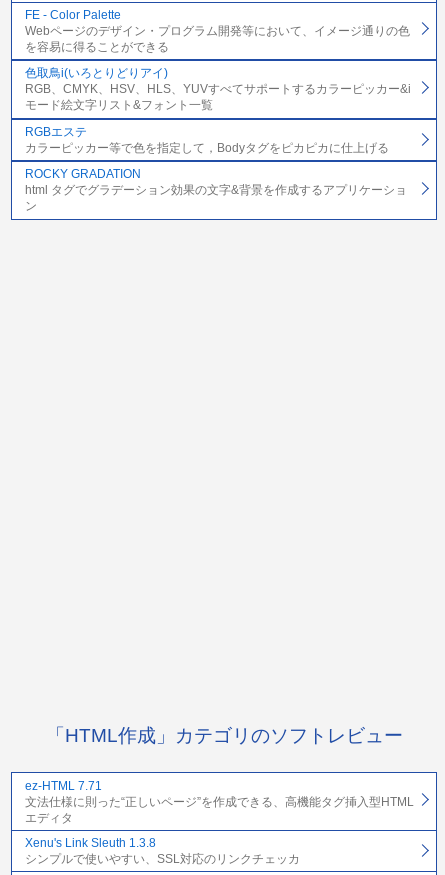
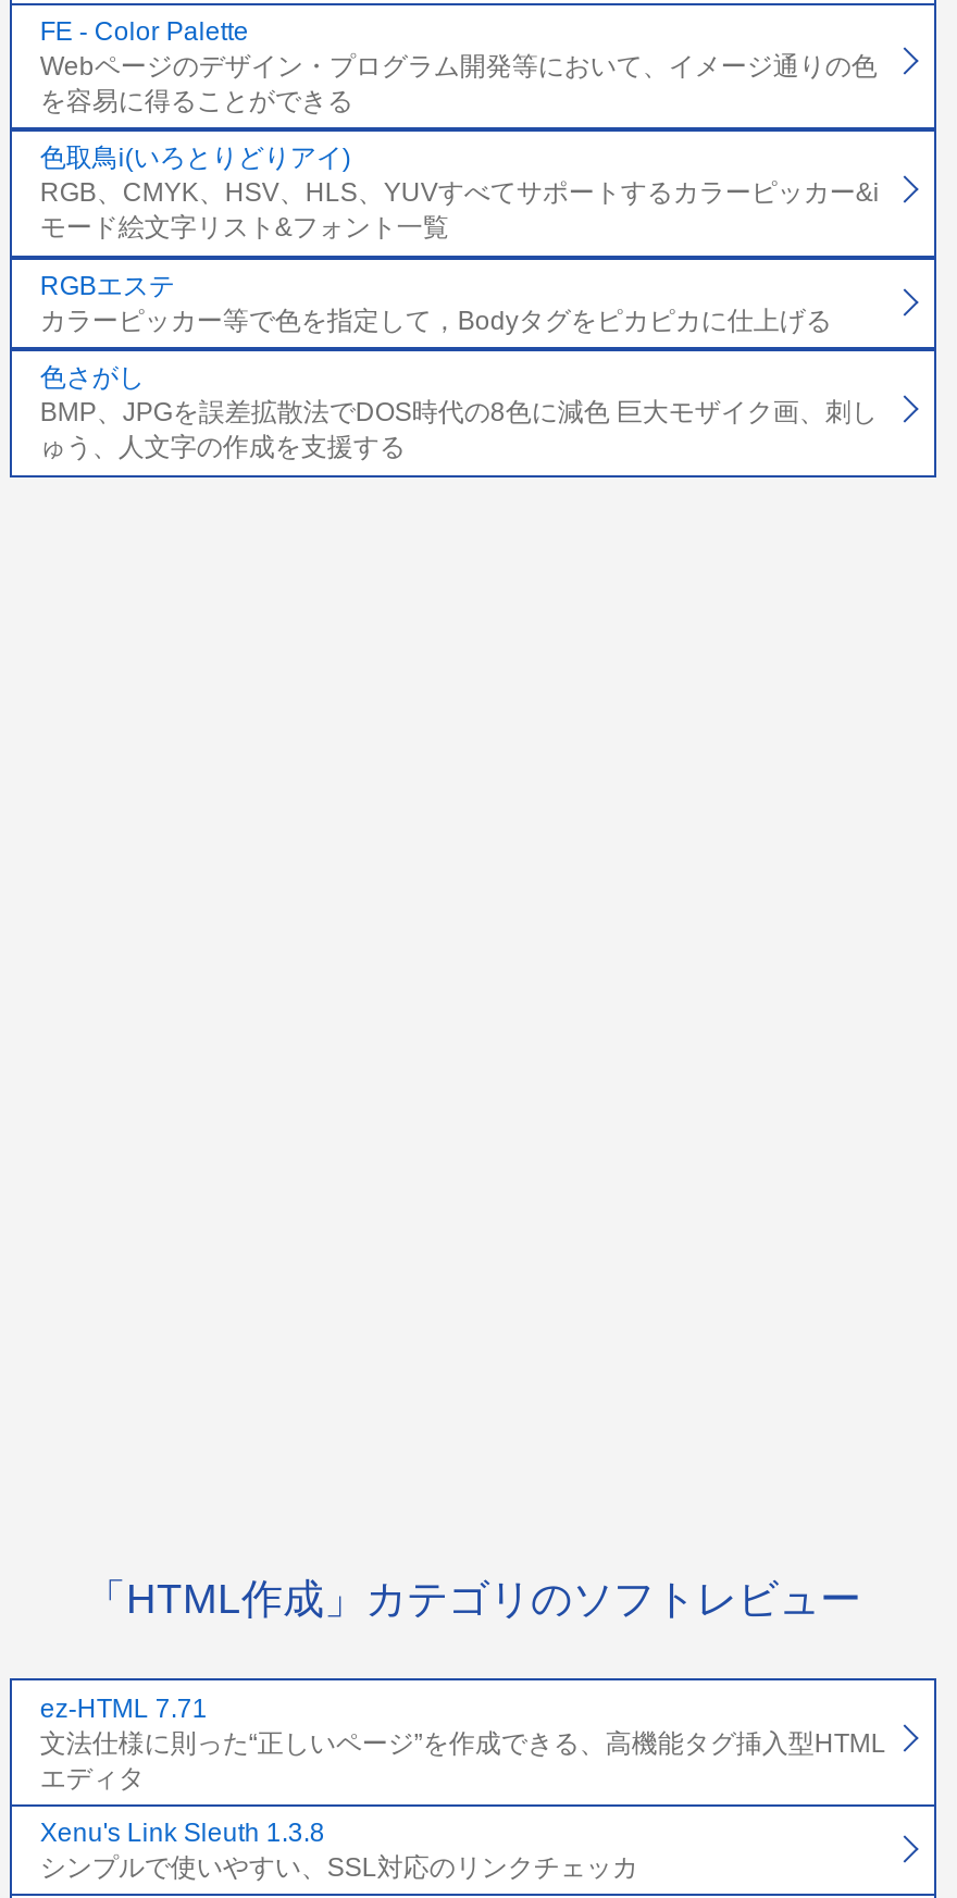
- ROCKY GRADATION
- html タグでグラデーション効果の文字&背景を作成するアプリケーショ
- ン
+ 色さがし
+ BMP、JPGを誤差拡散法でDOS時代の8色に減色 巨大モザイク画、刺し
+ ゅう、人文字の作成を支援する
